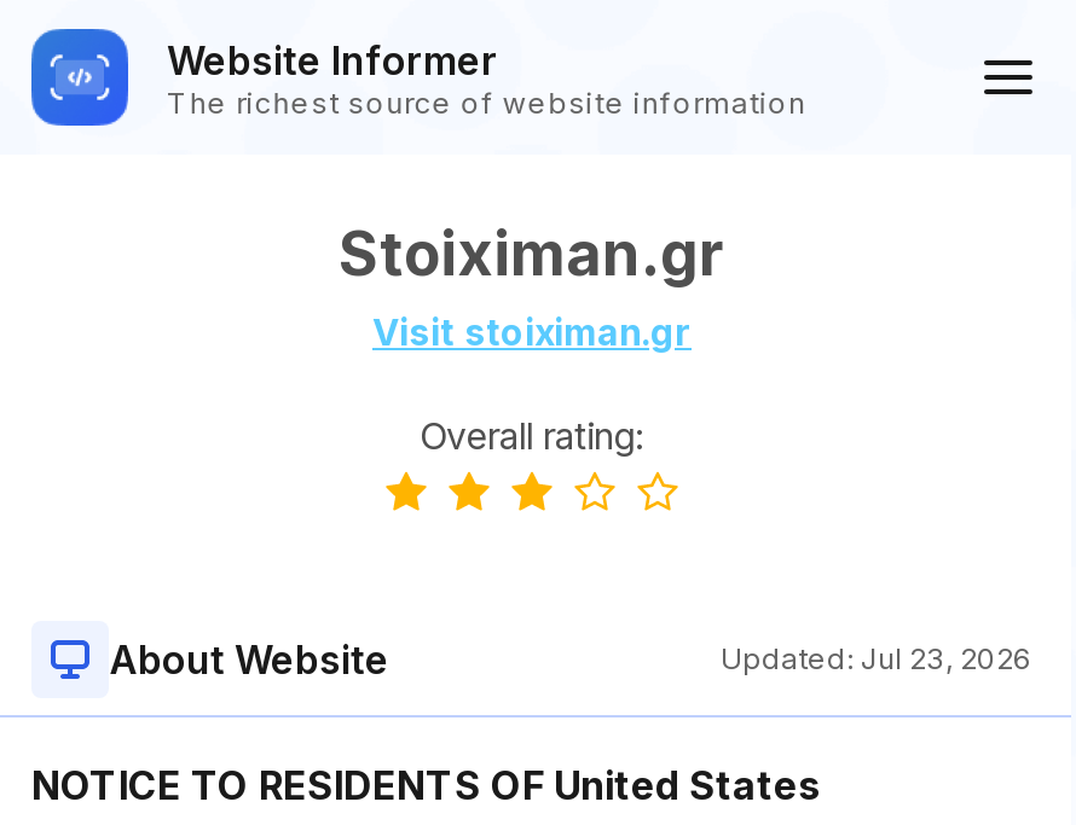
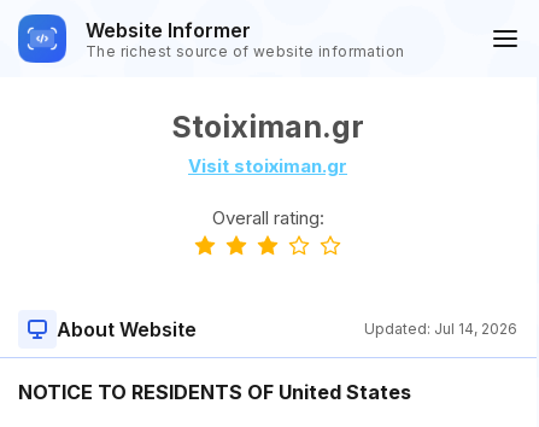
- Updated: Jul 23, 2026
+ Updated: Jul 14, 2026
